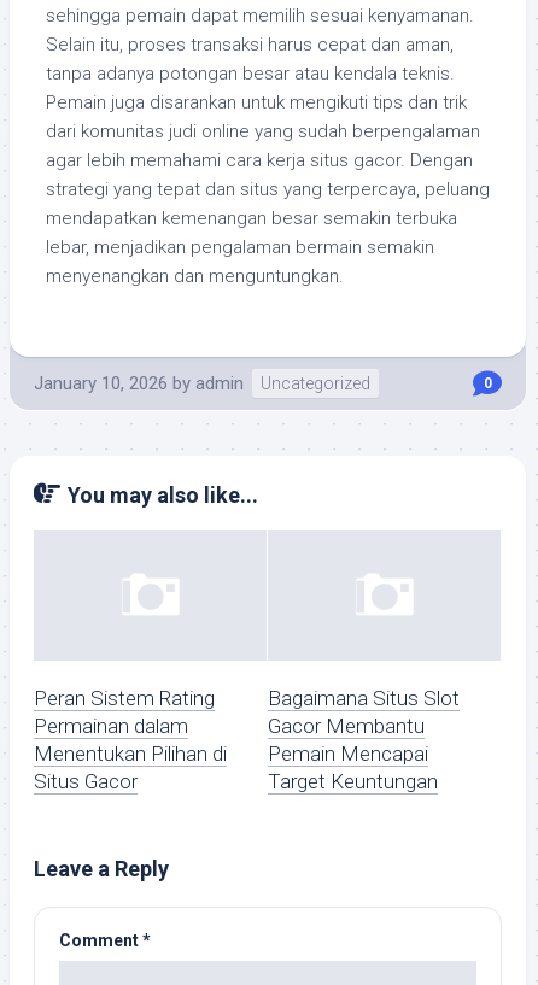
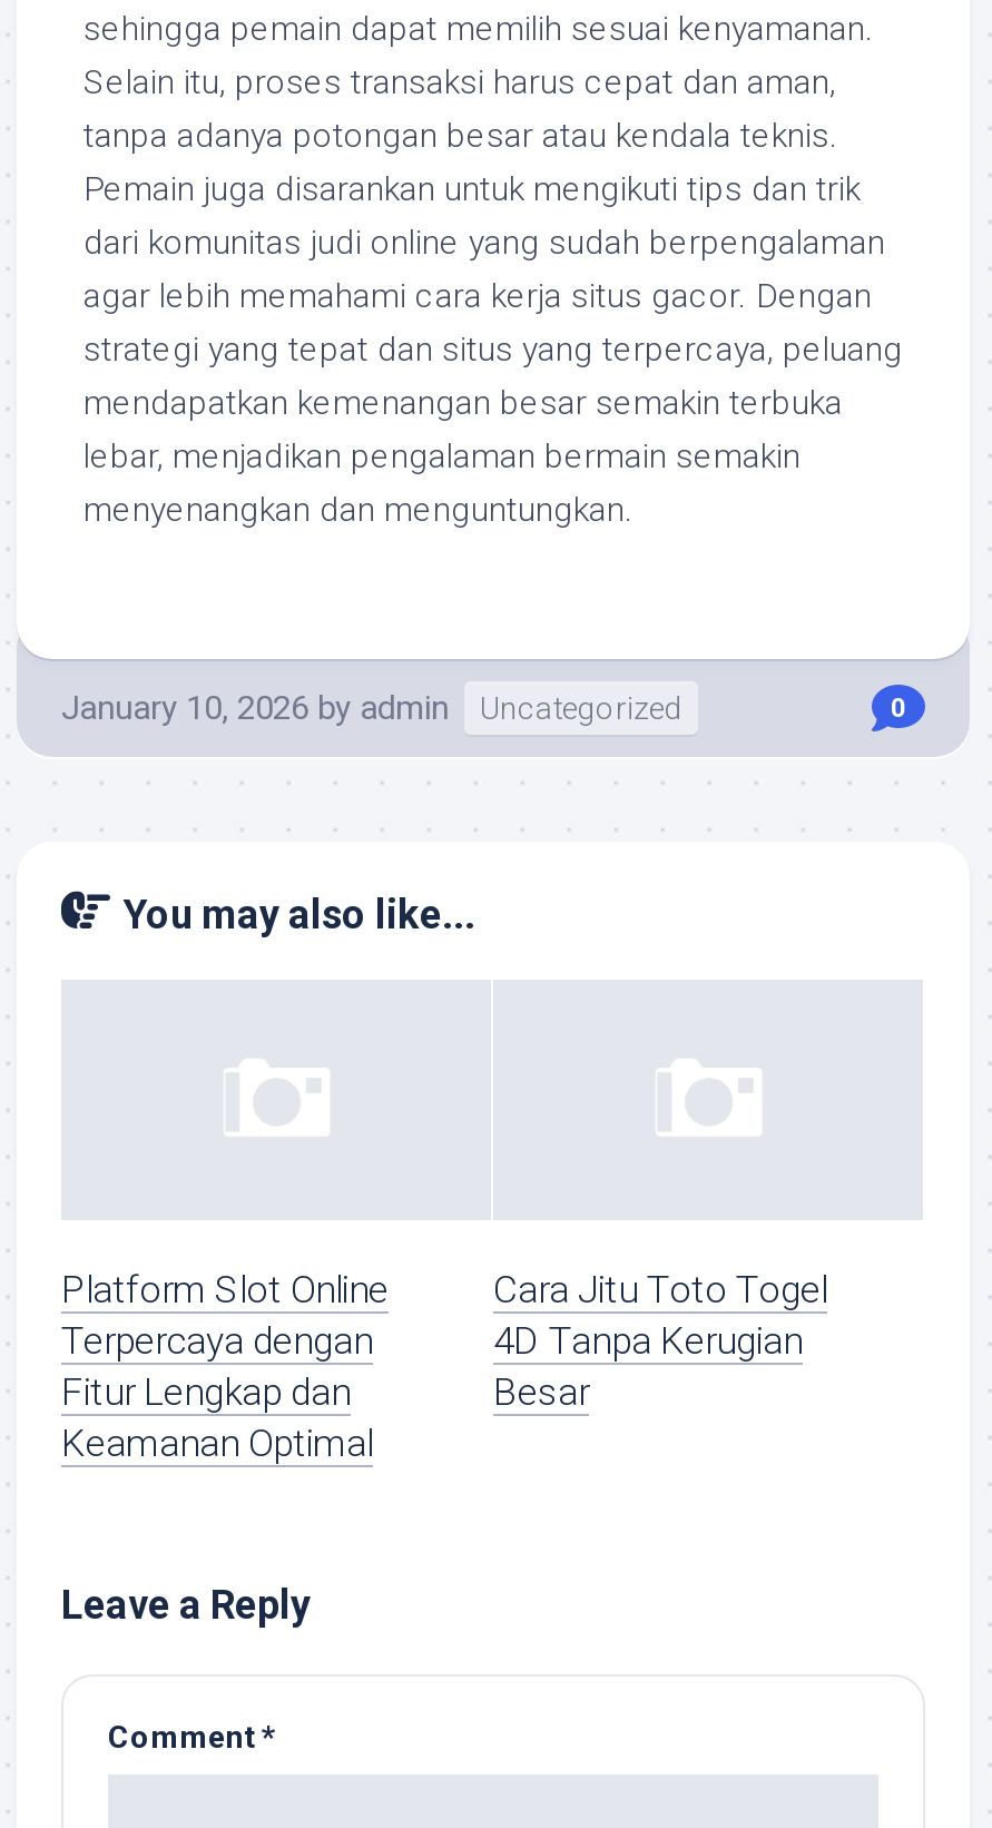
- Peran Sistem Rating
- Permainan dalam
- Menentukan Pilihan di
- Situs Gacor
+ Platform Slot Online
+ Terpercaya dengan
+ Fitur Lengkap dan
+ Keamanan Optimal

- Bagaimana Situs Slot
- Gacor Membantu
- Pemain Mencapai
- Target Keuntungan
+ Cara Jitu Toto Togel
+ 4D Tanpa Kerugian
+ Besar
